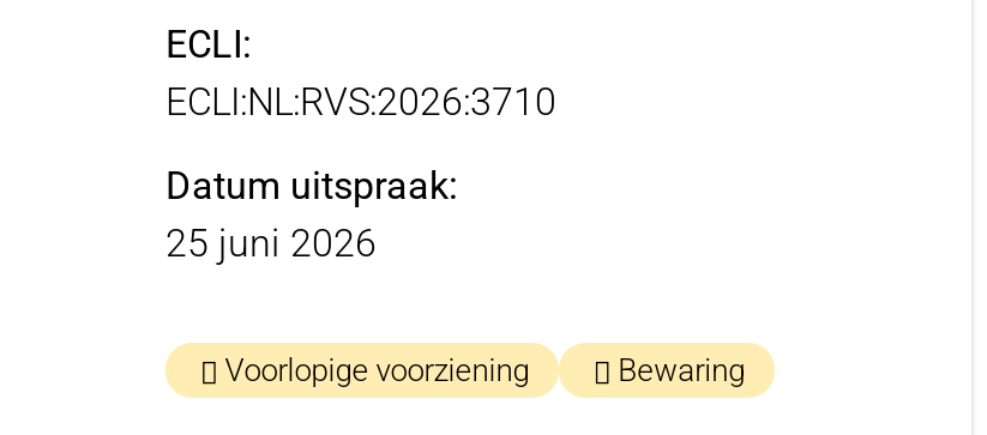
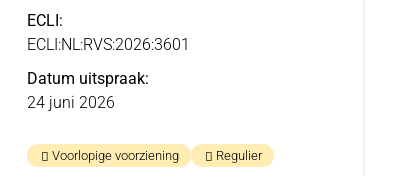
- ECLI:NL:RVS:2026:3710
+ ECLI:NL:RVS:2026:3601

- 25 juni 2026
+ 24 juni 2026

- Bewaring
+ Regulier
